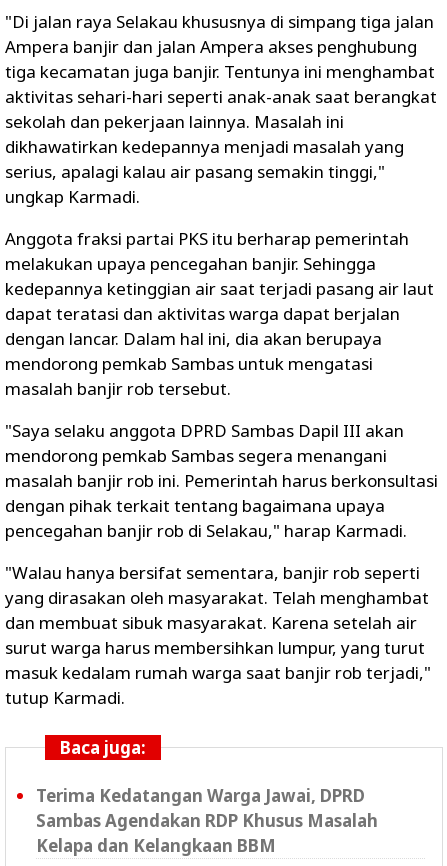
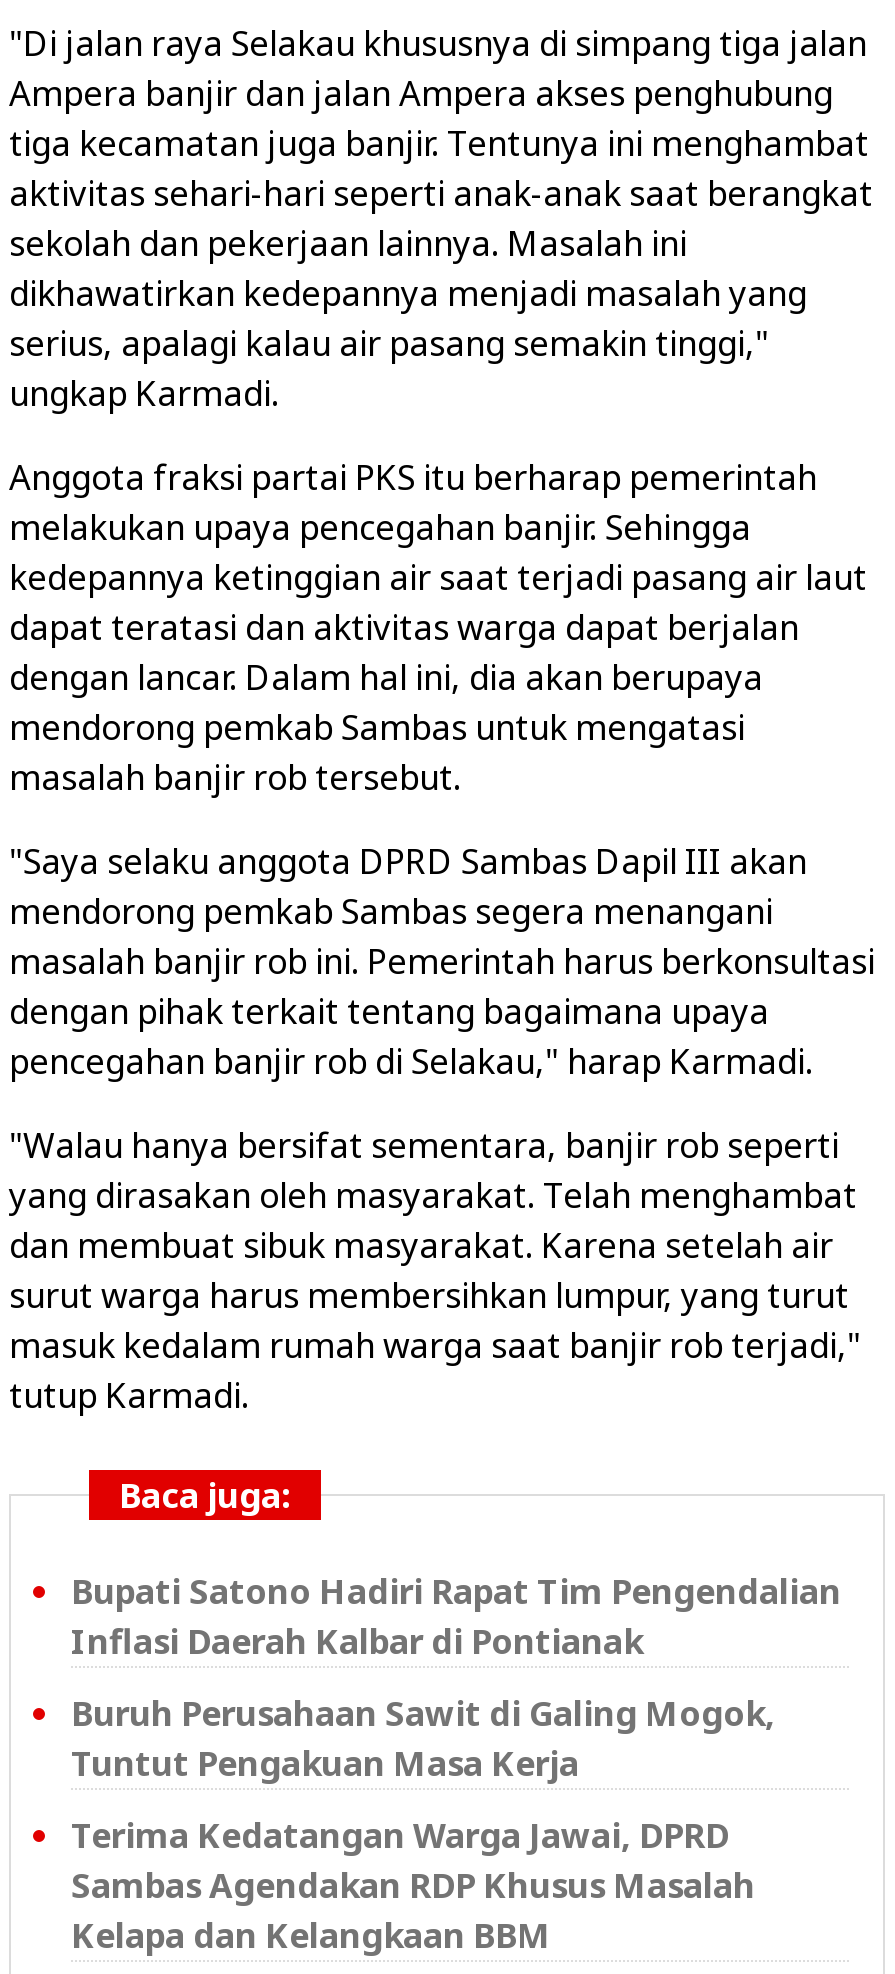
+ Bupati Satono Hadiri Rapat Tim Pengendalian
+ Inflasi Daerah Kalbar di Pontianak
+ Buruh Perusahaan Sawit di Galing Mogok,
+ Tuntut Pengakuan Masa Kerja
